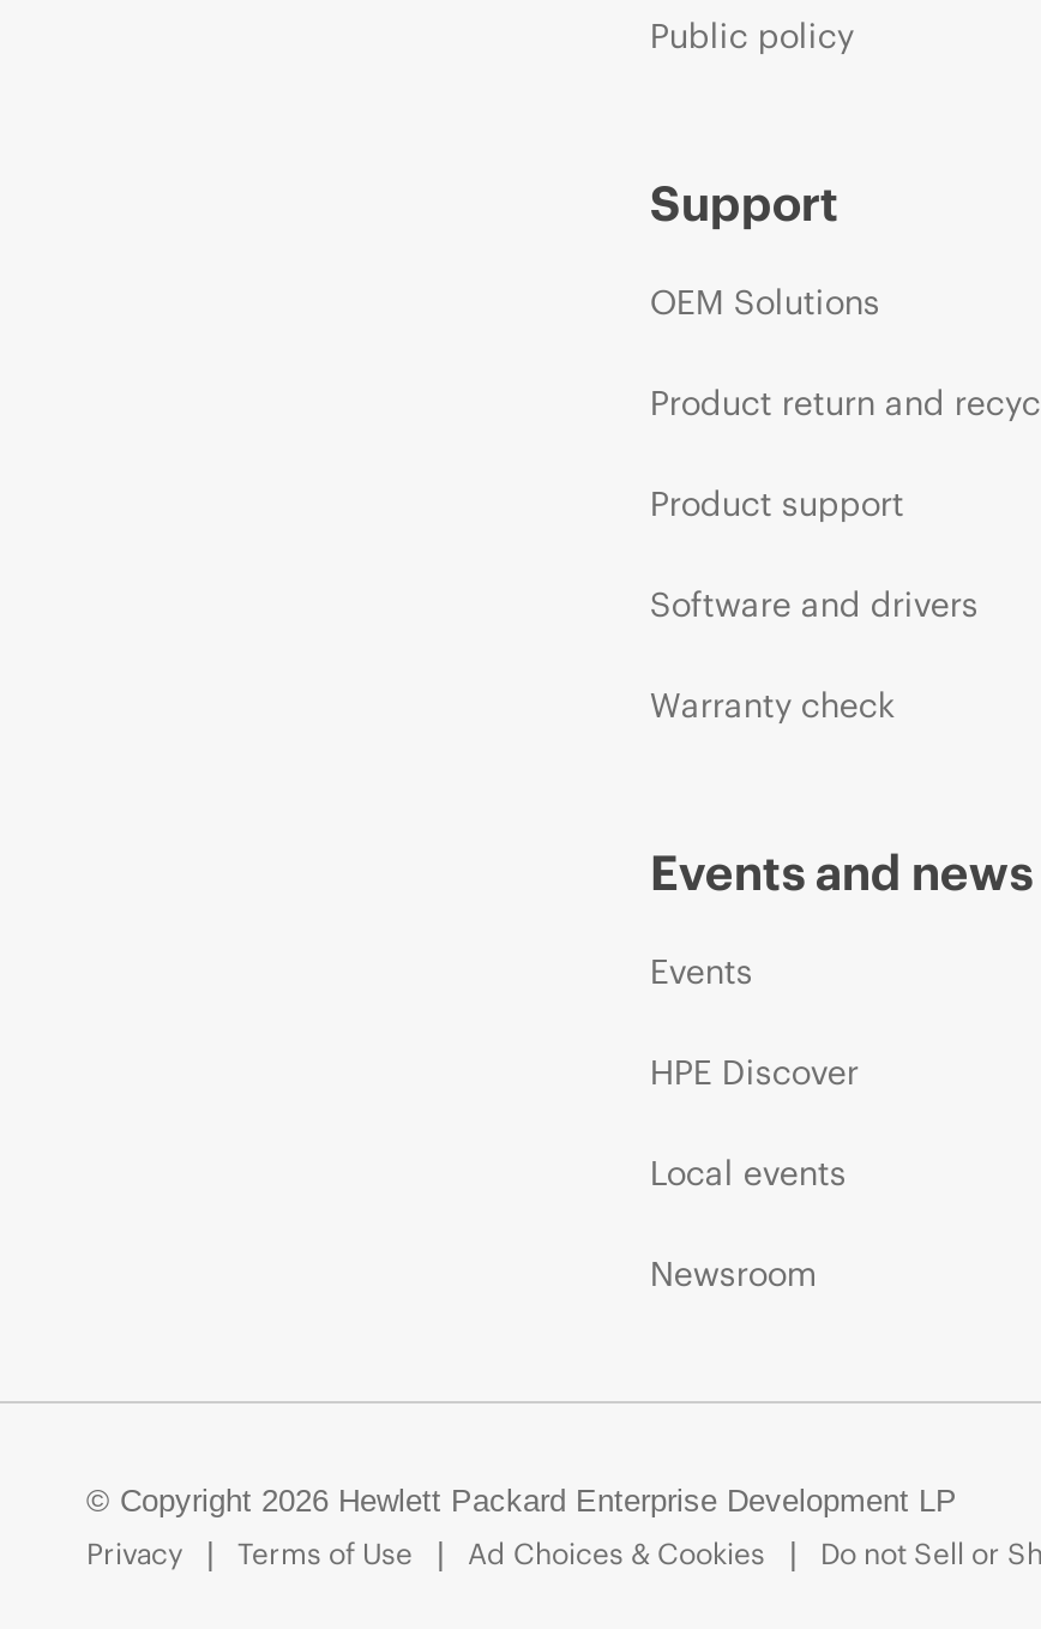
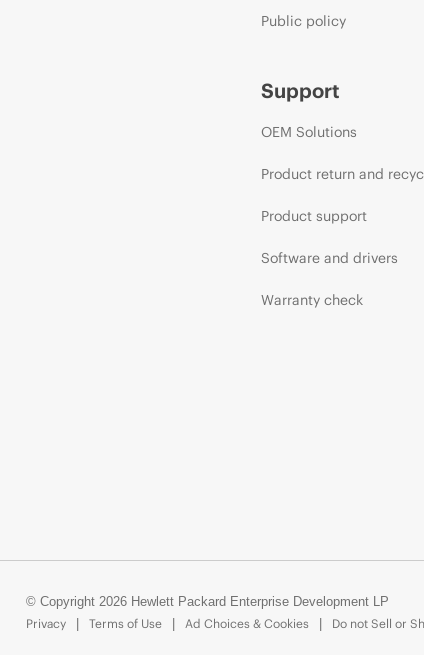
- Events and news
- Events
- HPE Discover
- Local events
- Newsroom
